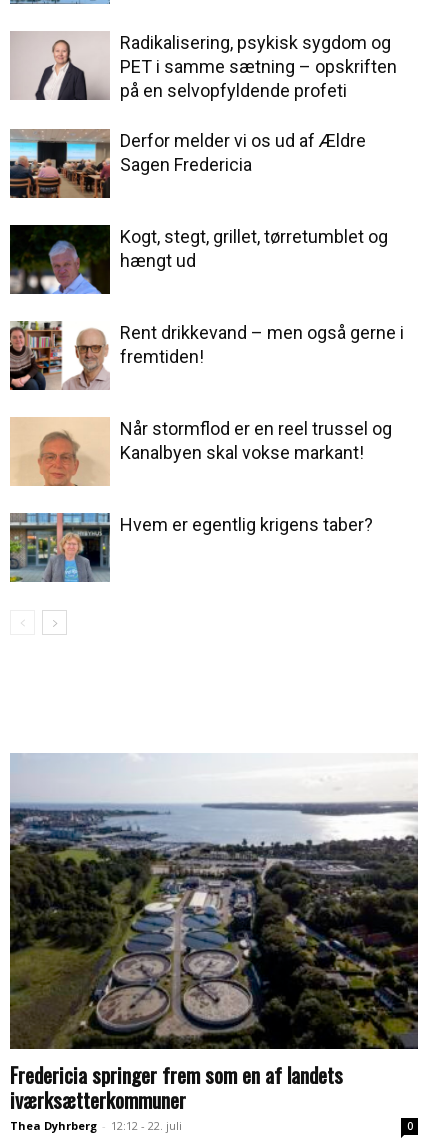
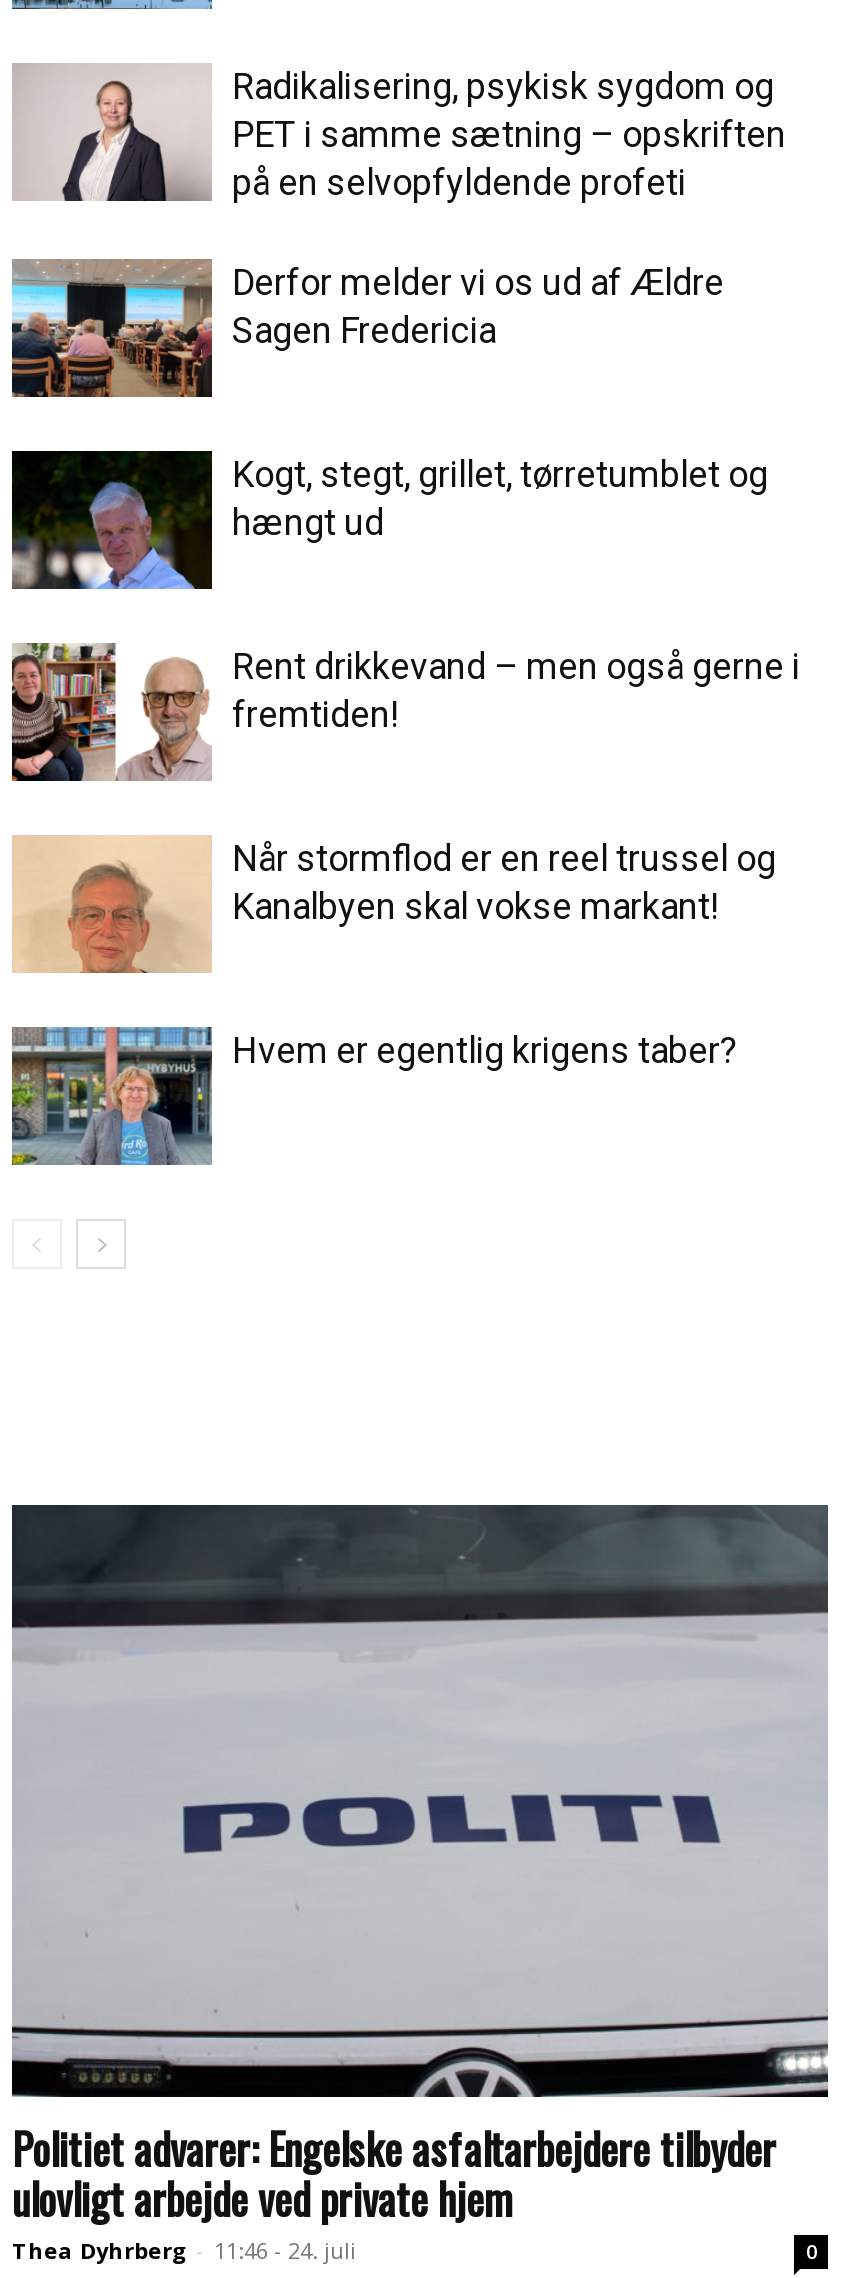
- [image]
- Fredericia springer frem som en af landets
- iværksætterkommuner
- Thea Dyhrberg - 12:12 - 22. juli
+ [image]
+ Politiet advarer: Engelske asfaltarbejdere tilbyder
+ ulovligt arbejde ved private hjem
+ Thea Dyhrberg - 11:46 - 24. juli
